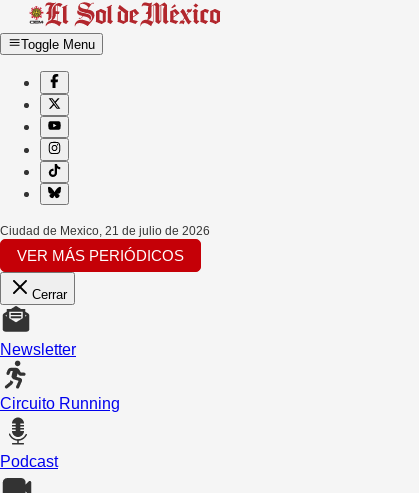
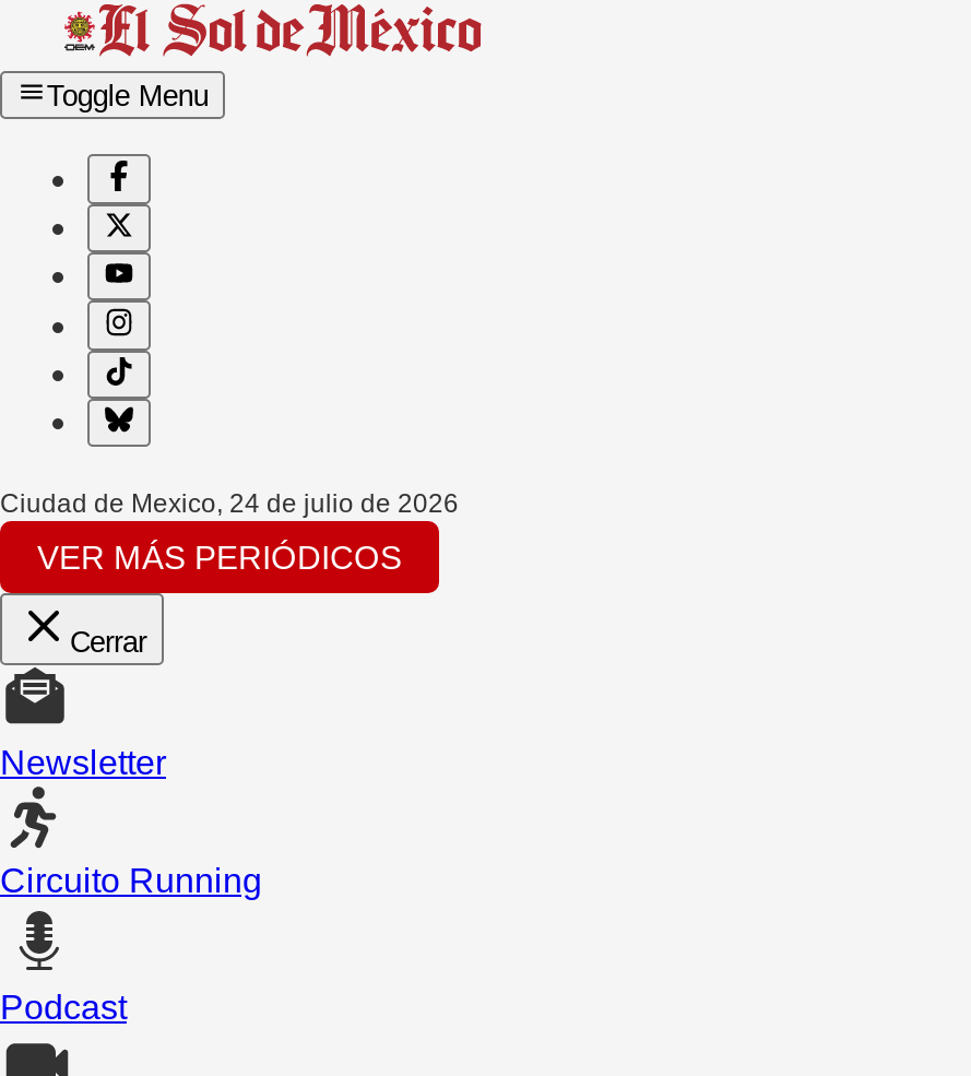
- Ciudad de Mexico, 21 de julio de 2026
+ Ciudad de Mexico, 24 de julio de 2026
